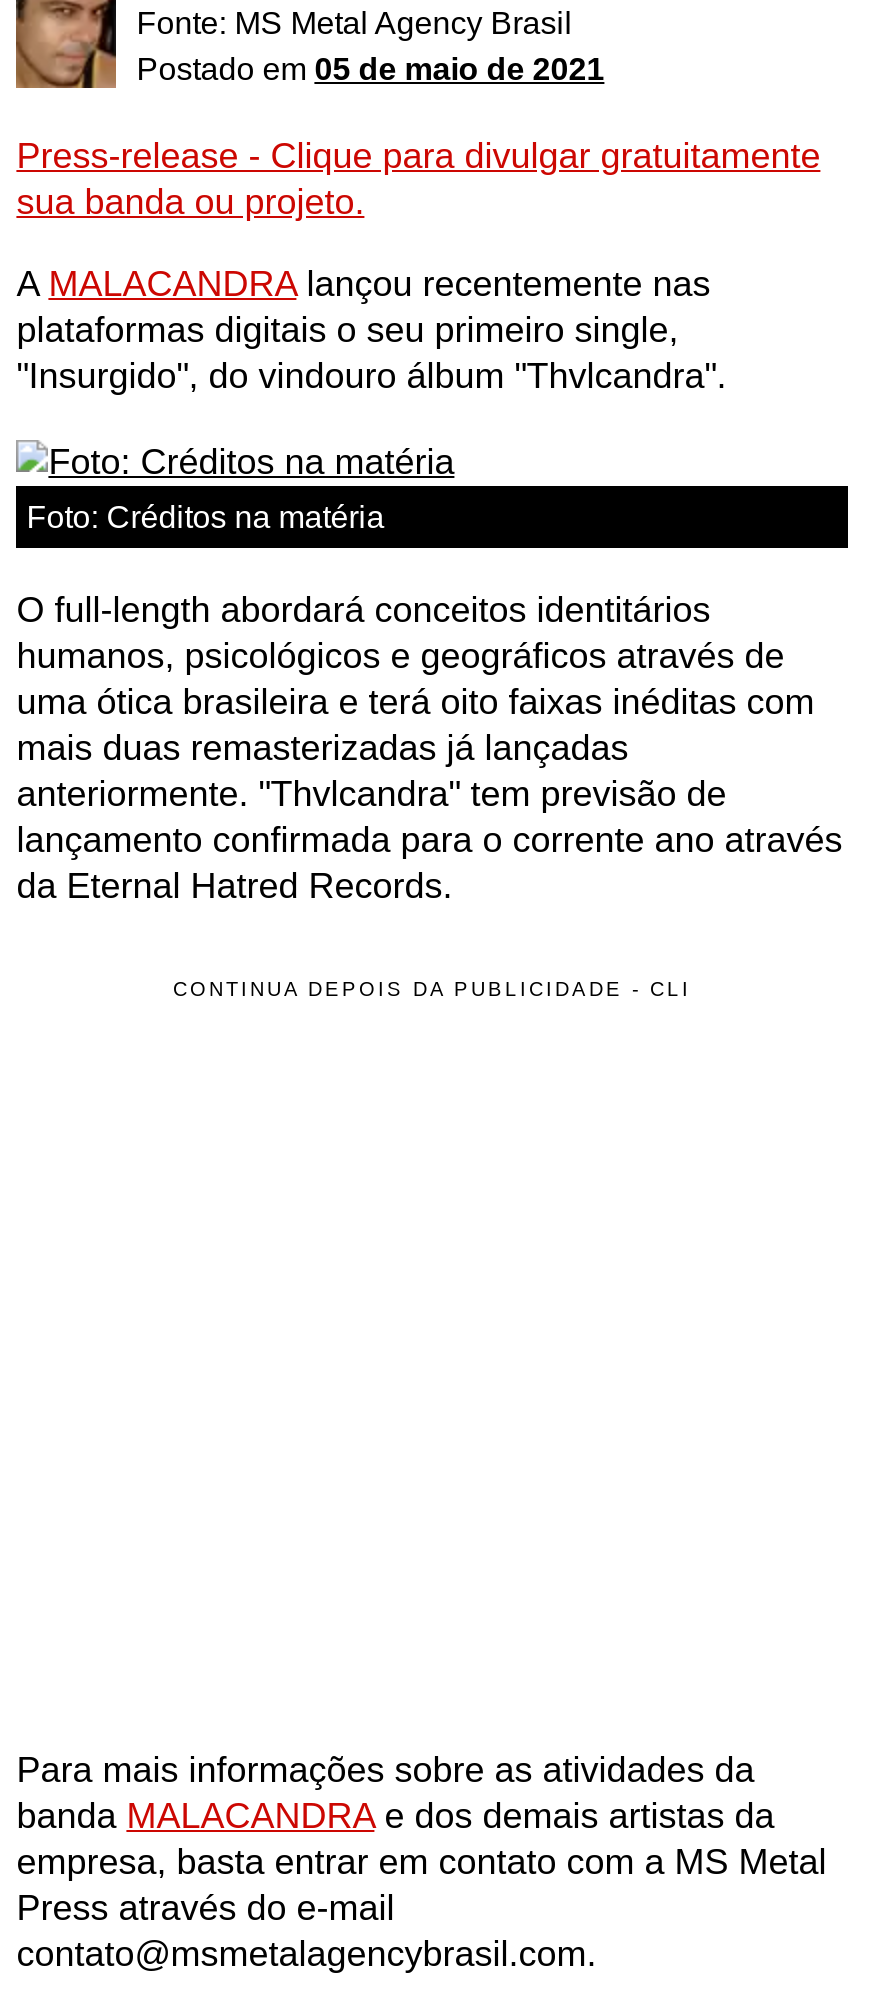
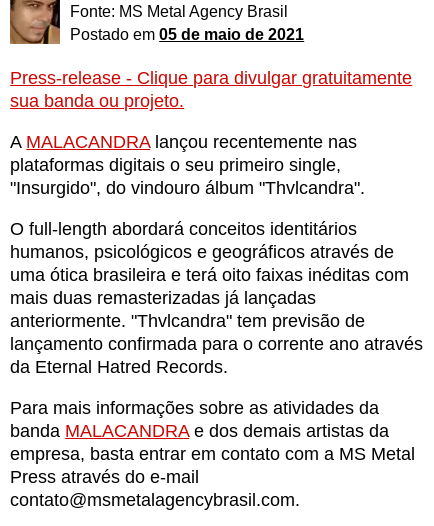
- Foto: Créditos na matéria

- CONTINUA DEPOIS DA PUBLICIDADE - CLI
